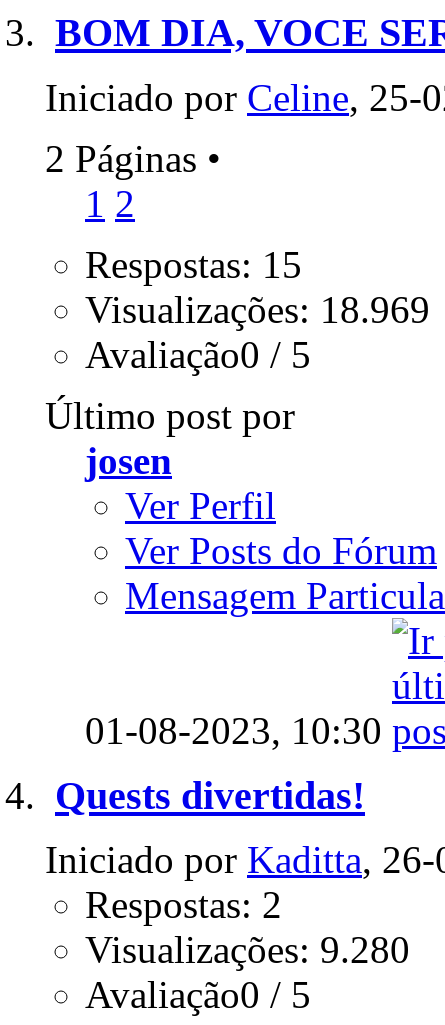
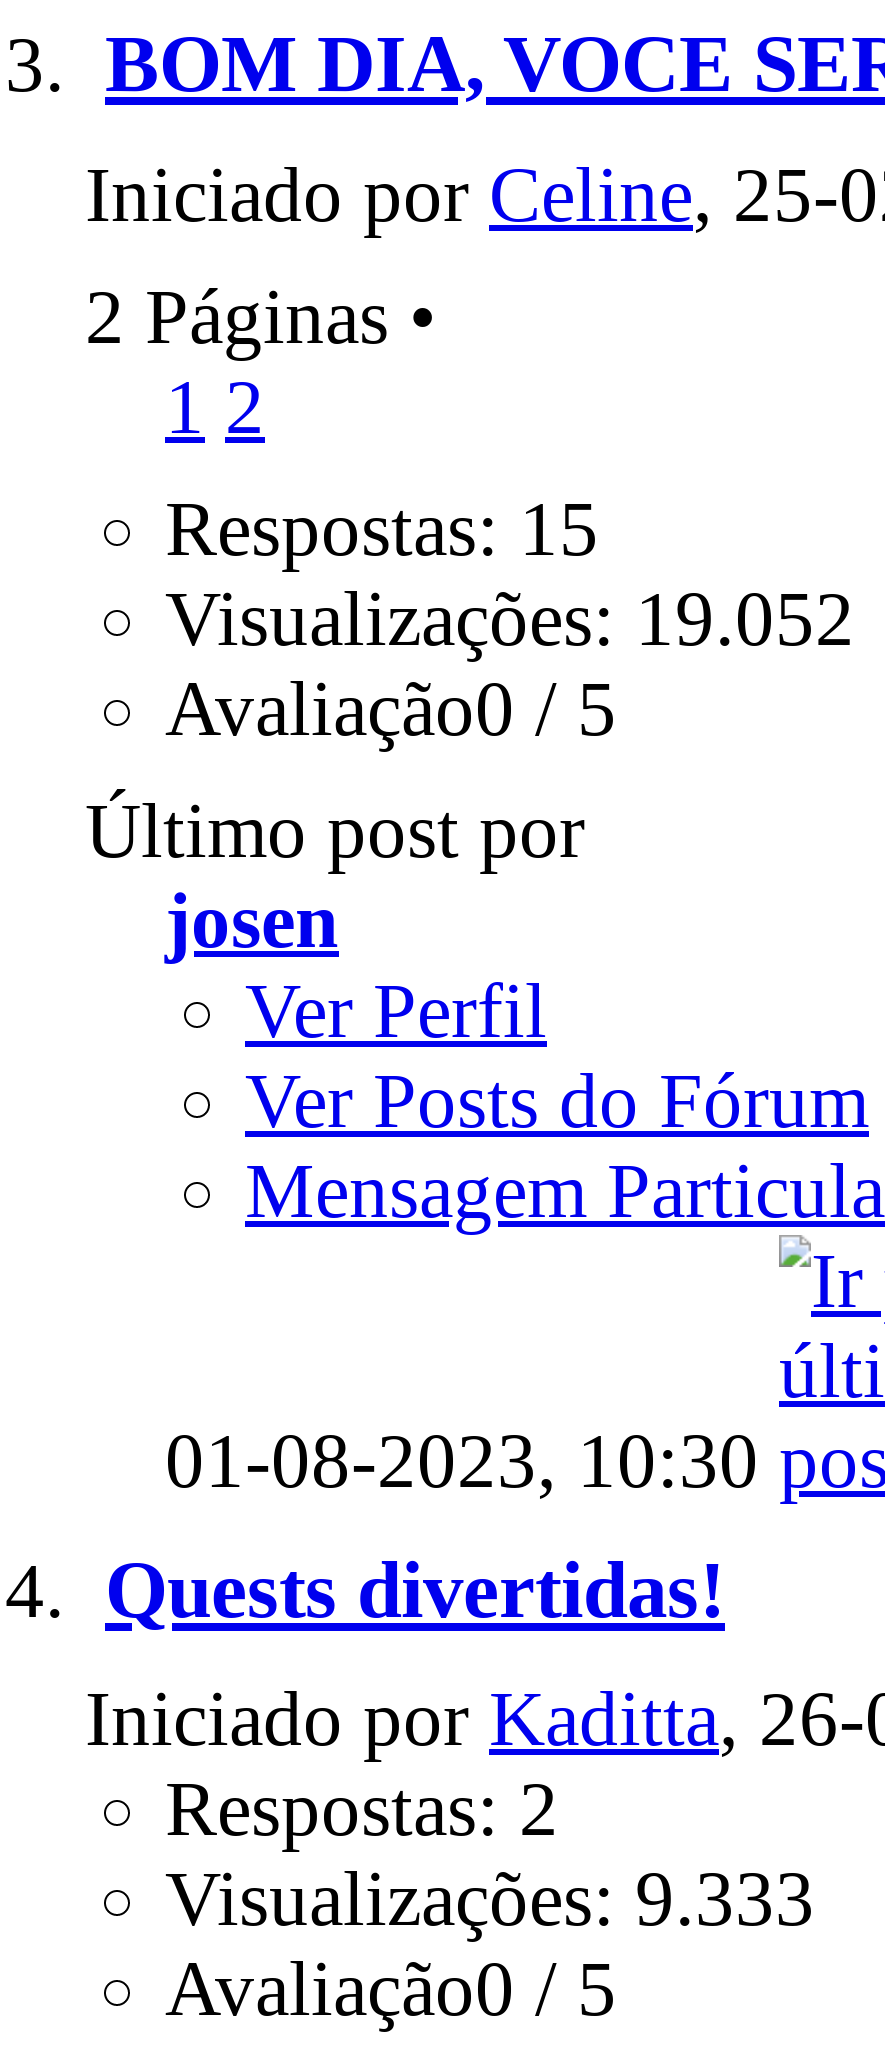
- Visualizações: 18.969
+ Visualizações: 19.052

- Visualizações: 9.280
+ Visualizações: 9.333
